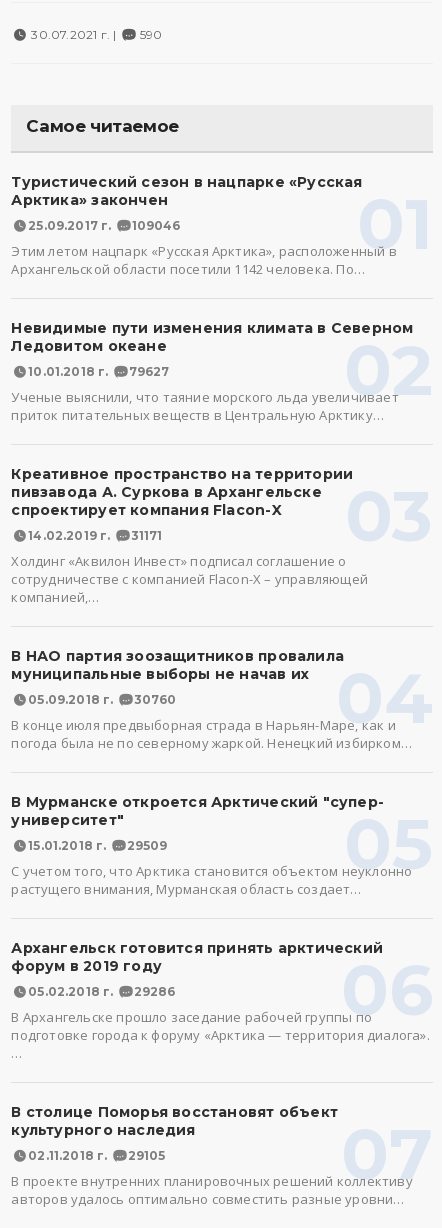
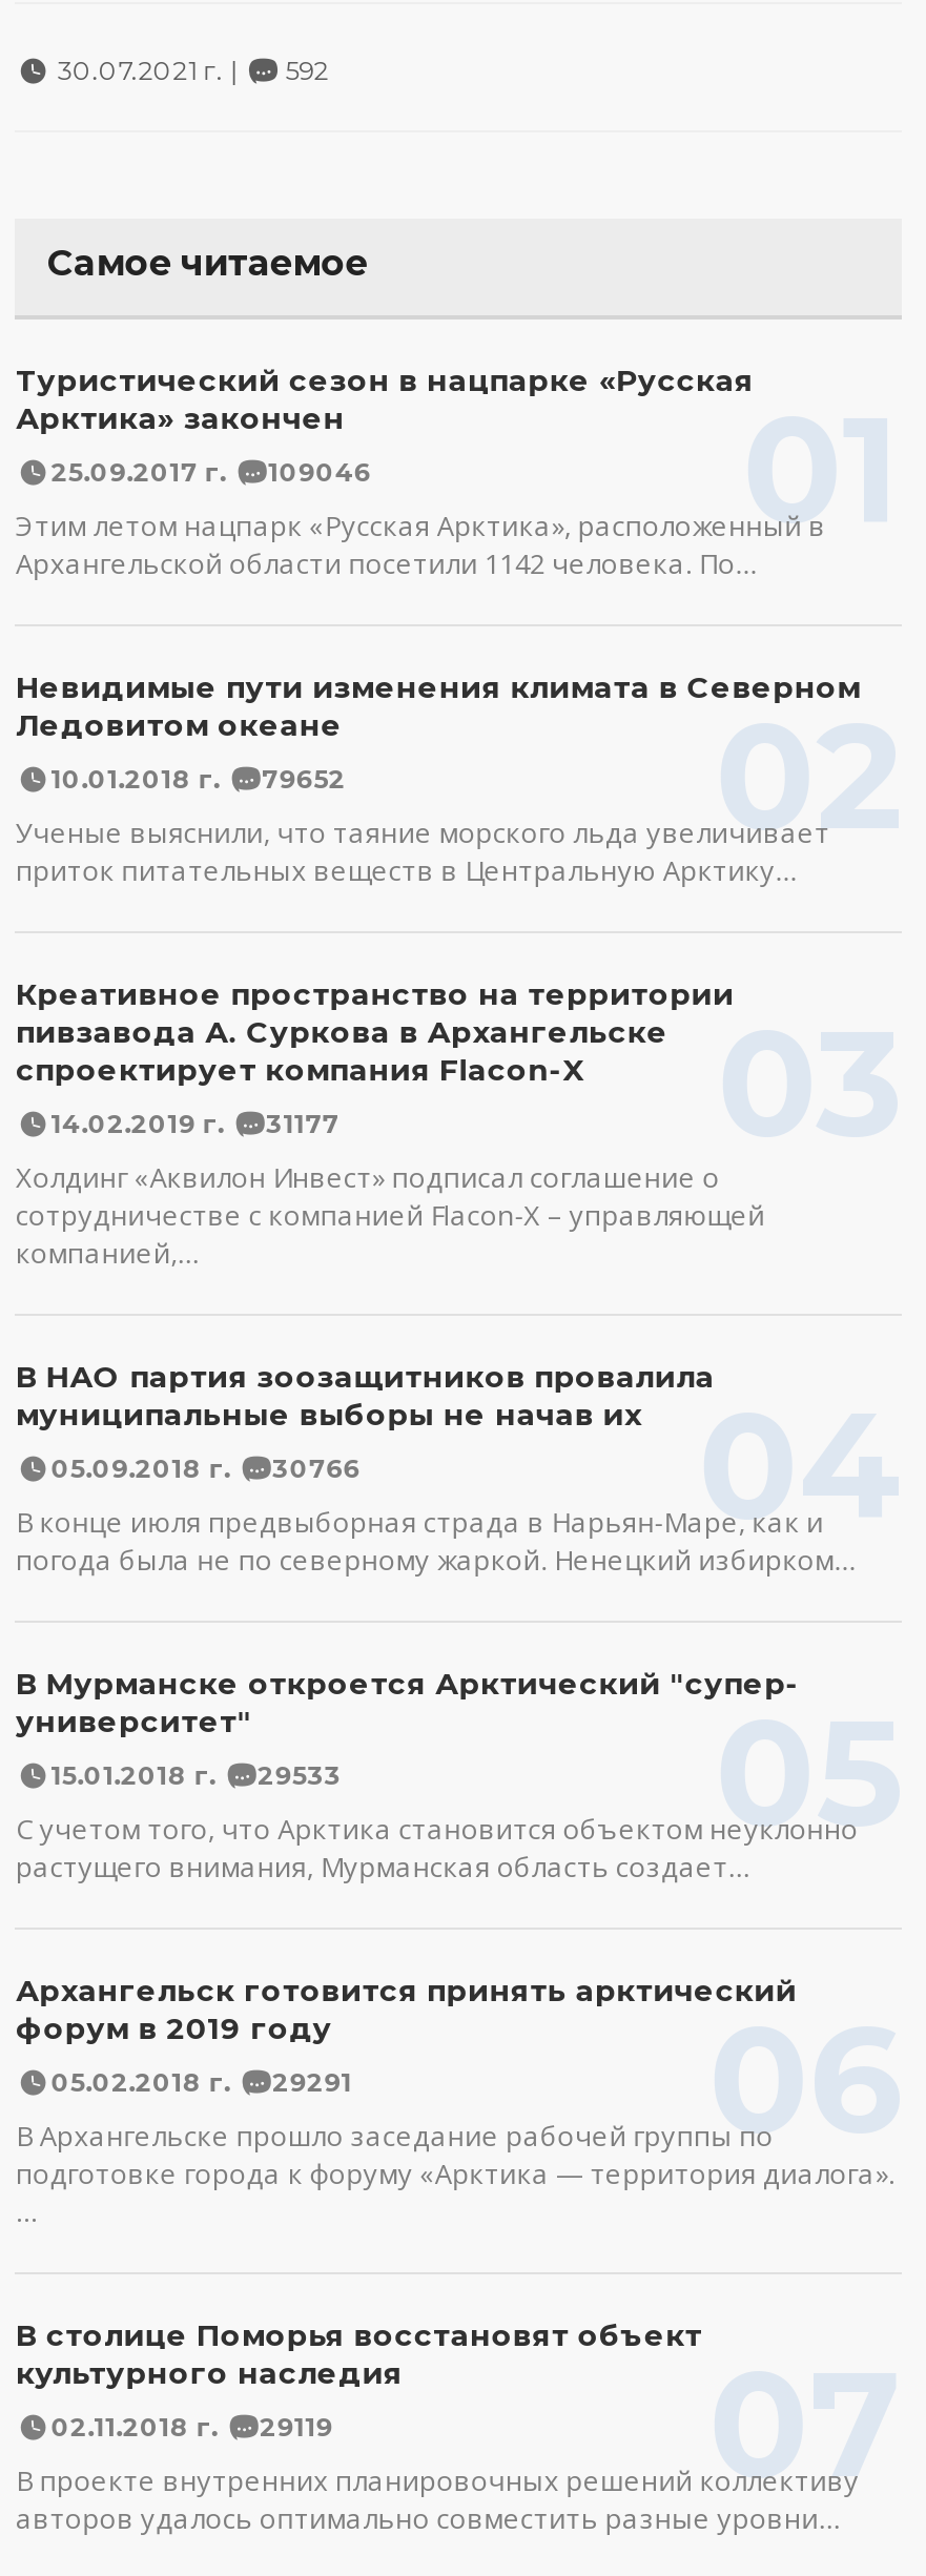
- 590
+ 592

- 10.01.2018 г. 79627
+ 10.01.2018 г. 79652

- 14.02.2019 г. 31171
+ 14.02.2019 г. 31177

- 05.09.2018 г. 30760
+ 05.09.2018 г. 30766

- 15.01.2018 г. 29509
+ 15.01.2018 г. 29533

- 05.02.2018 г. 29286
+ 05.02.2018 г. 29291

- 02.11.2018 г. 29105
+ 02.11.2018 г. 29119
